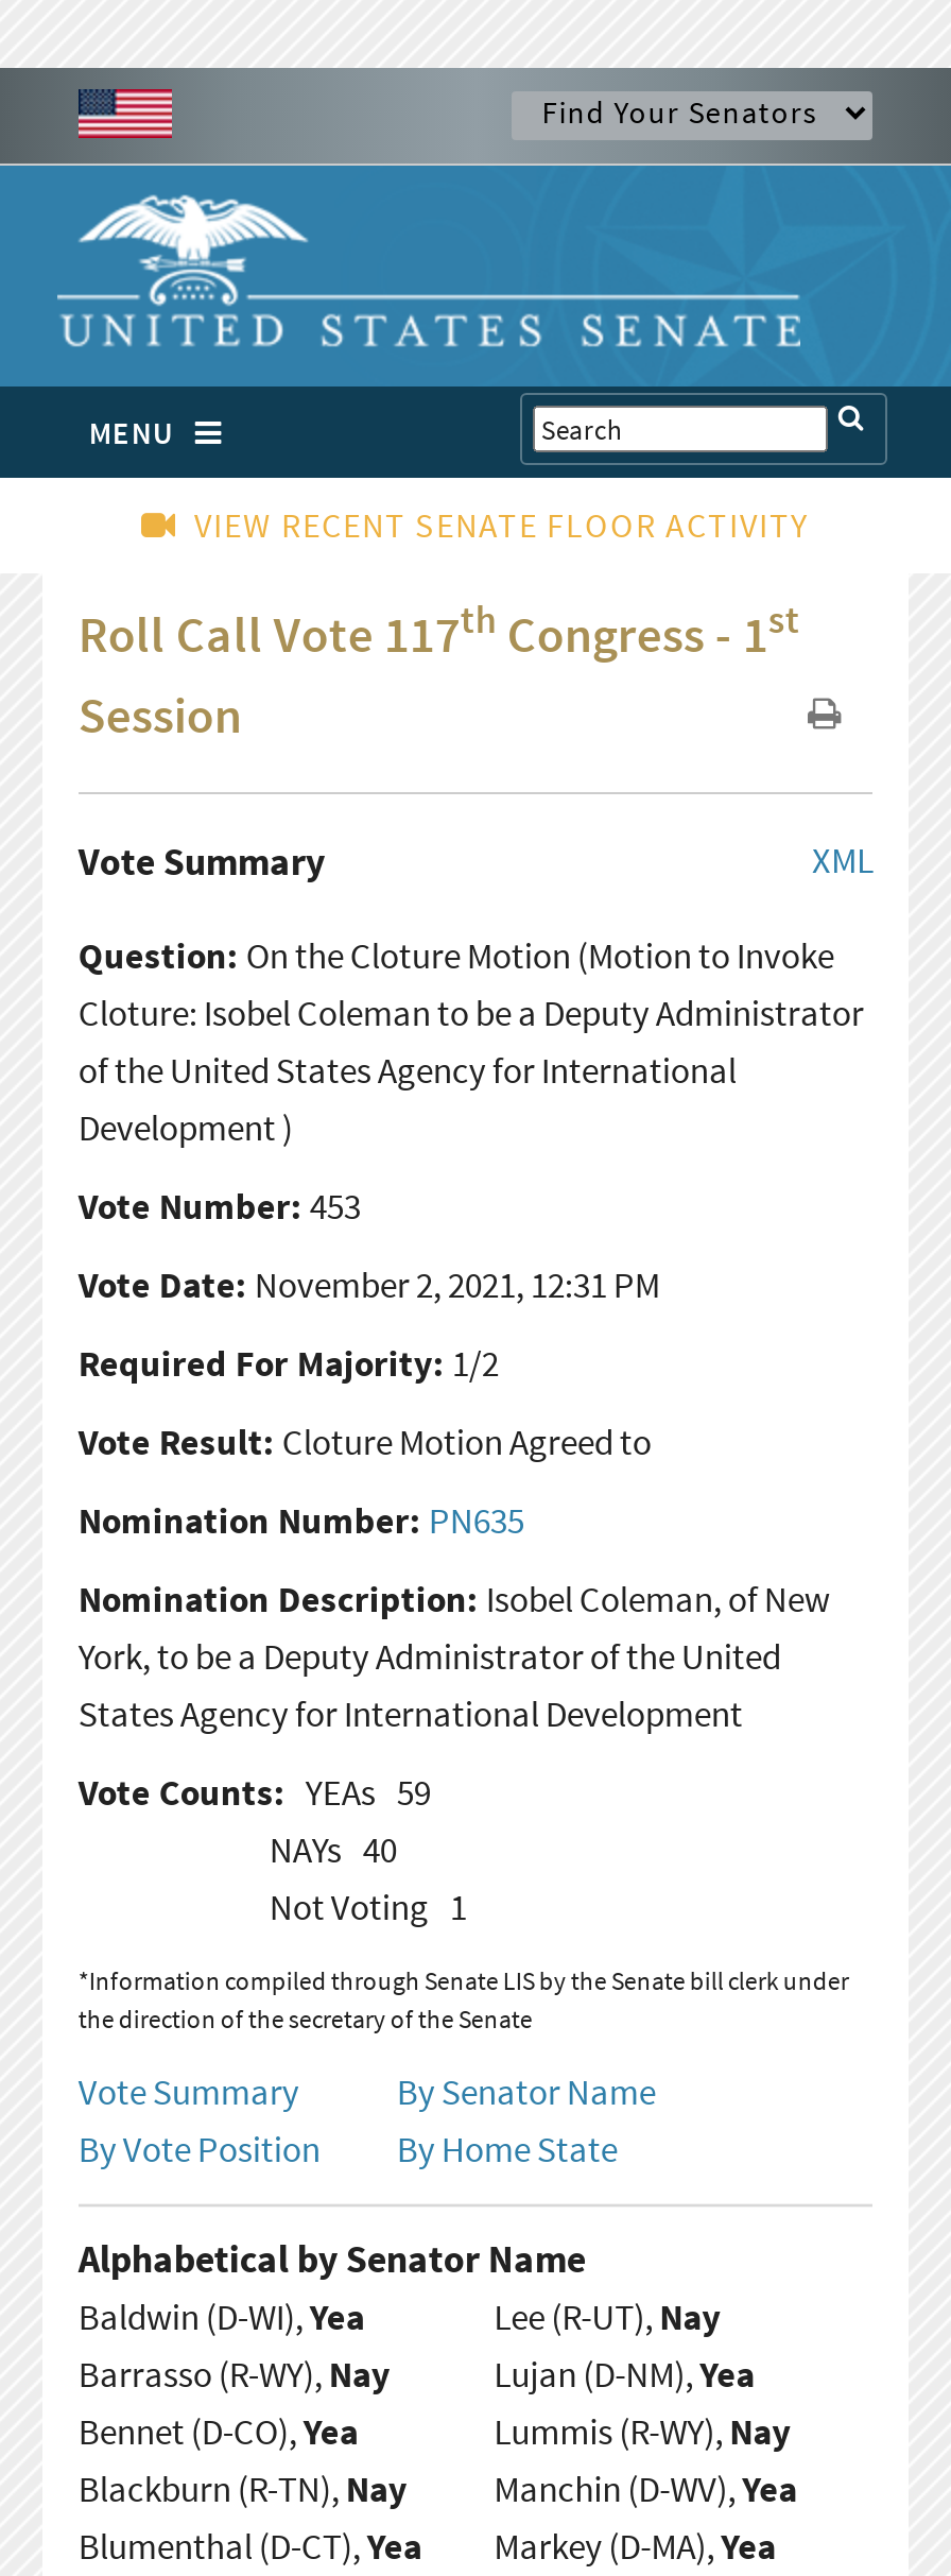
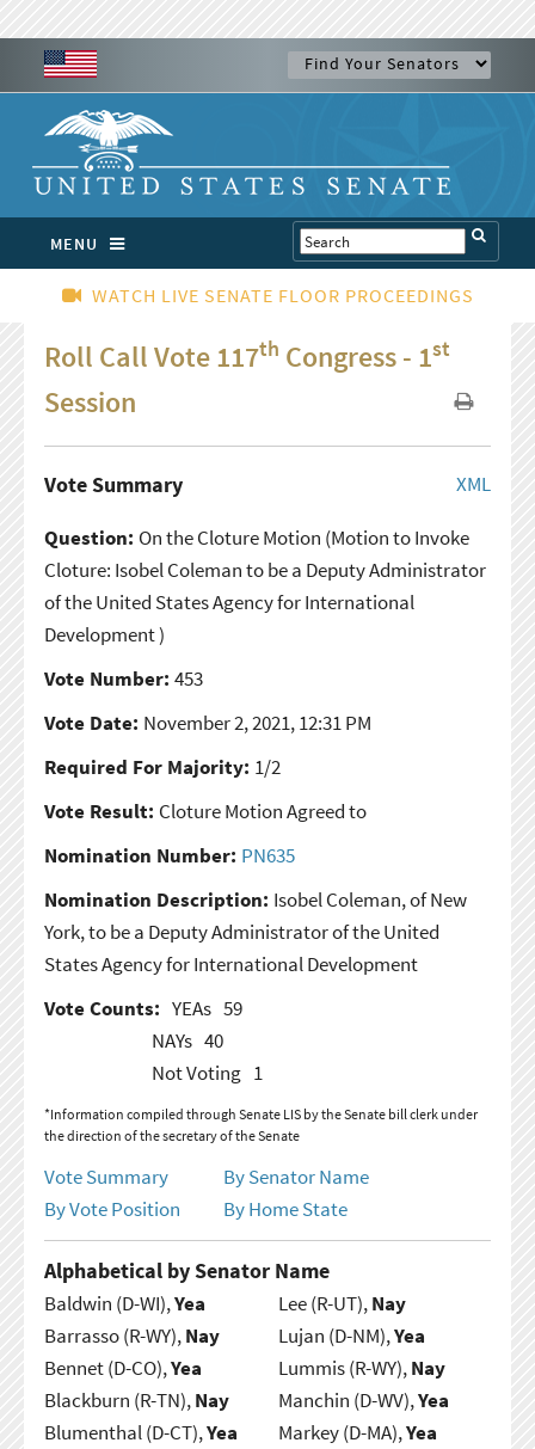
- VIEW RECENT SENATE FLOOR ACTIVITY
+ WATCH LIVE SENATE FLOOR PROCEEDINGS
